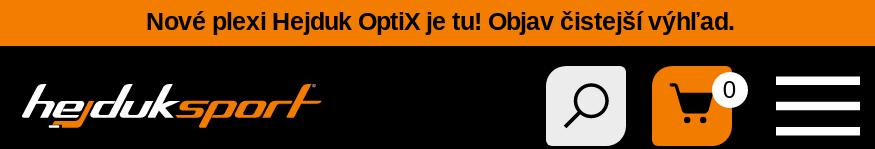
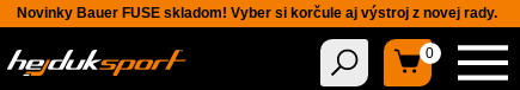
- Nové plexi Hejduk OptiX je tu! Objav čistejší výhľad.
+ Novinky Bauer FUSE skladom! Vyber si korčule aj výstroj z novej rady.
